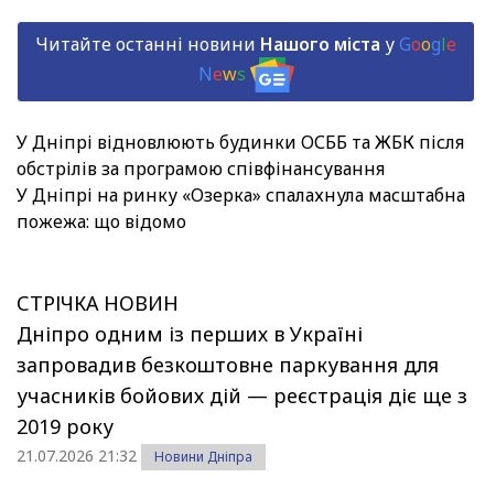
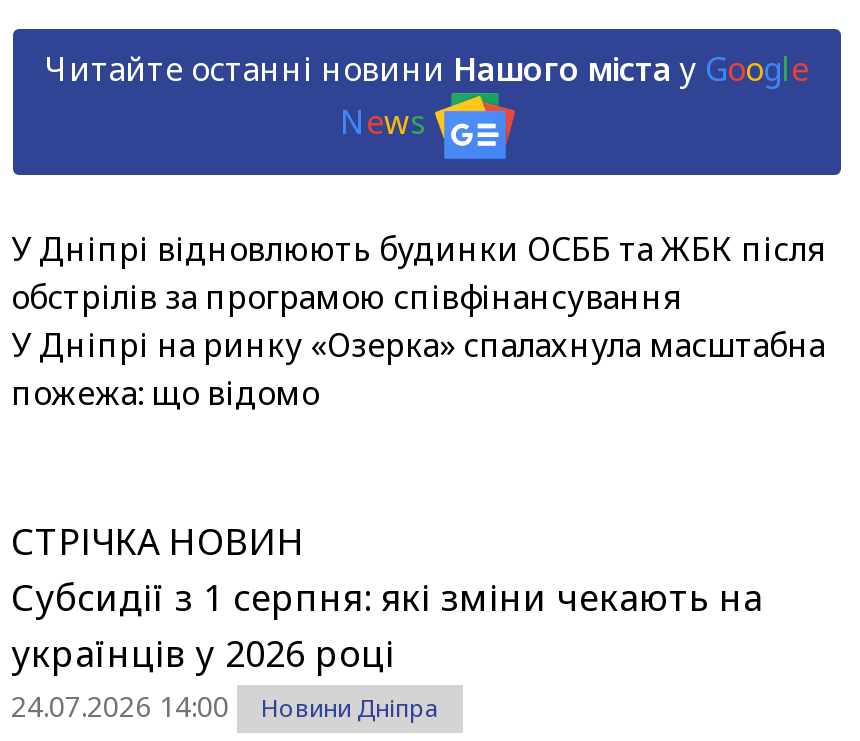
- Дніпро одним із перших в Україні
- запровадив безкоштовне паркування для
- учасників бойових дій — реєстрація діє ще з
- 2019 року
- 21.07.2026 21:32
+ Субсидії з 1 серпня: які зміни чекають на
+ українців у 2026 році
+ 24.07.2026 14:00
